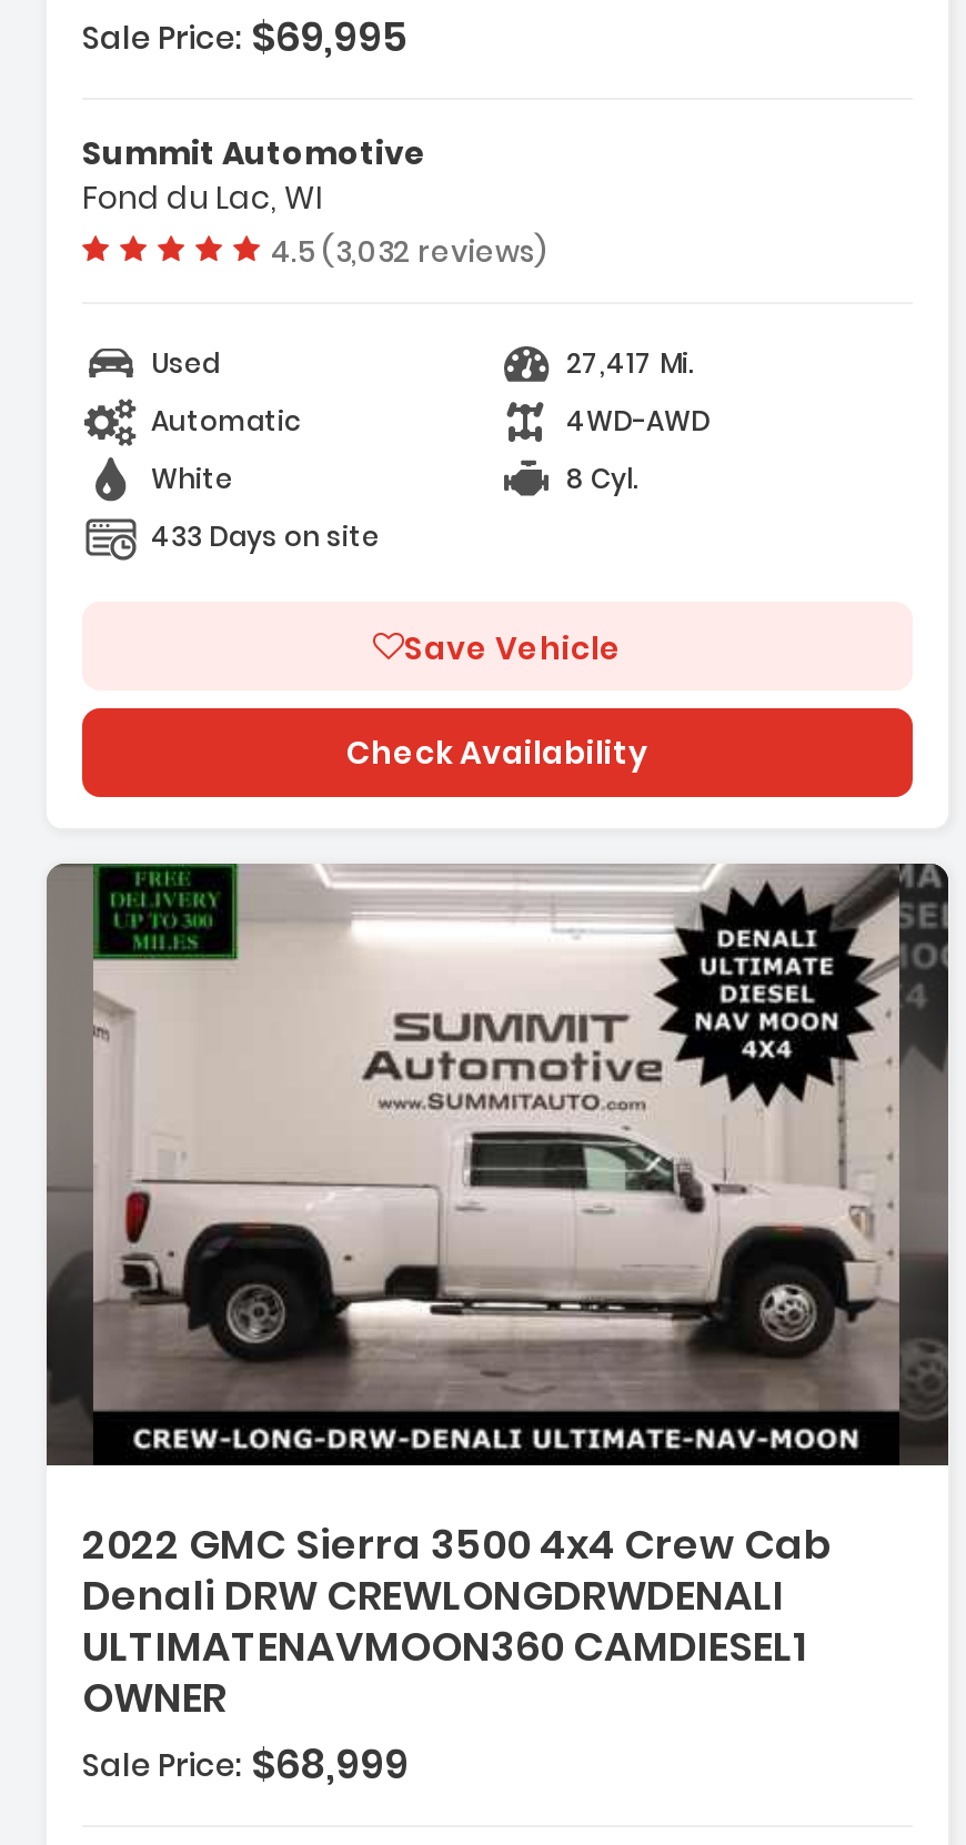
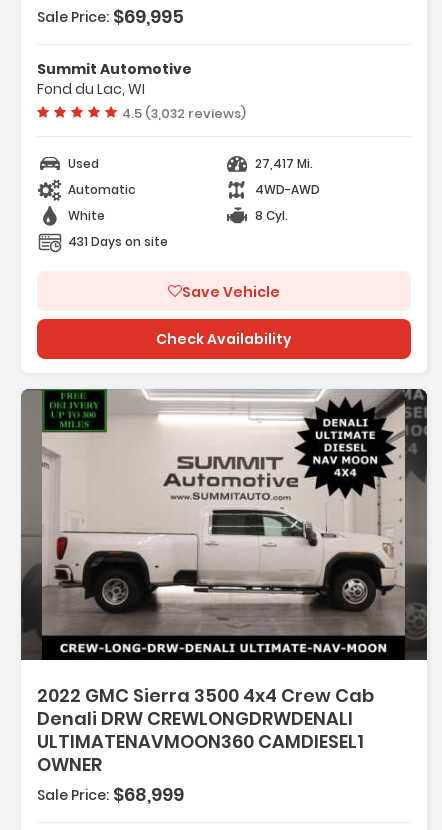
- 433 Days on site
+ 431 Days on site
